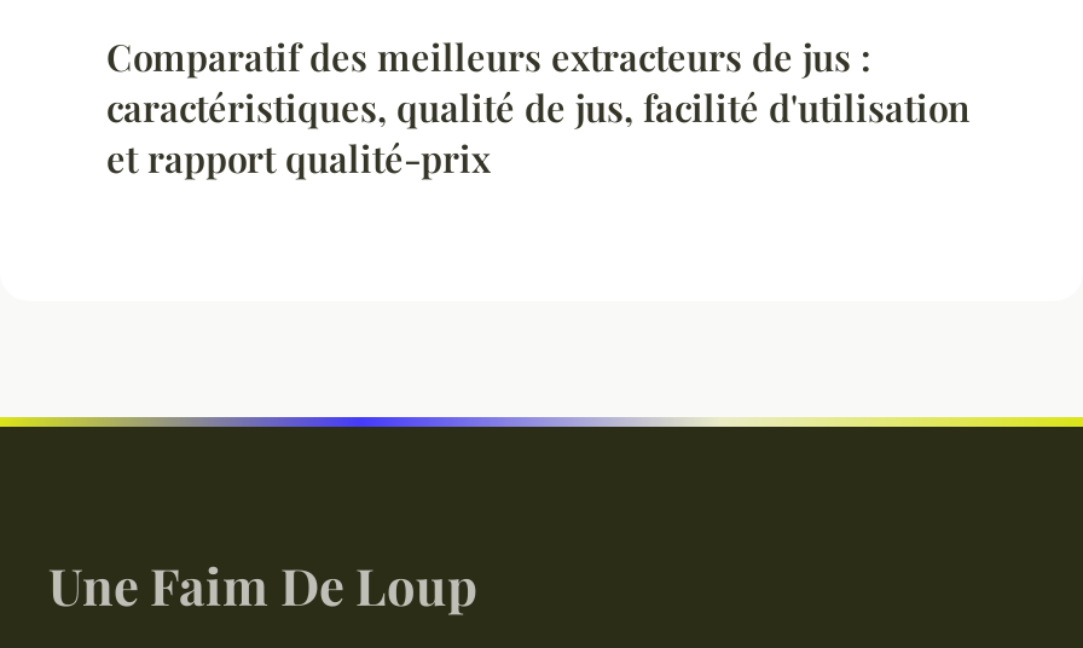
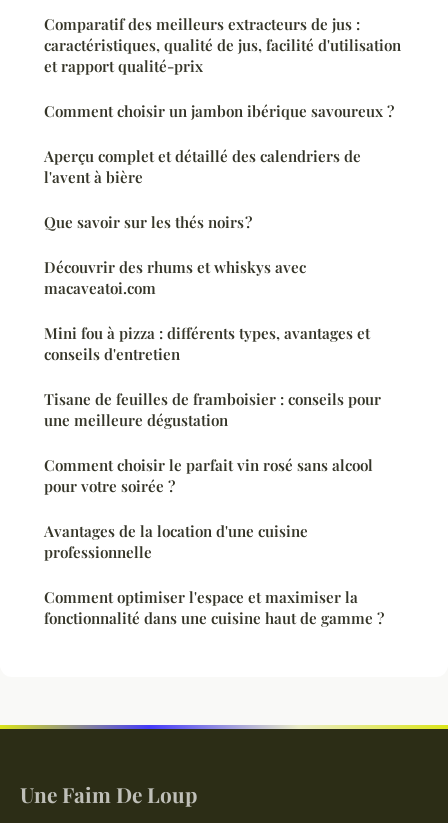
+ Comment choisir un jambon ibérique savoureux ?
+ Aperçu complet et détaillé des calendriers de
+ l'avent à bière
+ Que savoir sur les thés noirs ?
+ Découvrir des rhums et whiskys avec
+ macaveatoi.com
+ Mini fou à pizza : différents types, avantages et
+ conseils d'entretien
+ Tisane de feuilles de framboisier : conseils pour
+ une meilleure dégustation
+ Comment choisir le parfait vin rosé sans alcool
+ pour votre soirée ?
+ Avantages de la location d'une cuisine
+ professionnelle
+ Comment optimiser l'espace et maximiser la
+ fonctionnalité dans une cuisine haut de gamme ?
